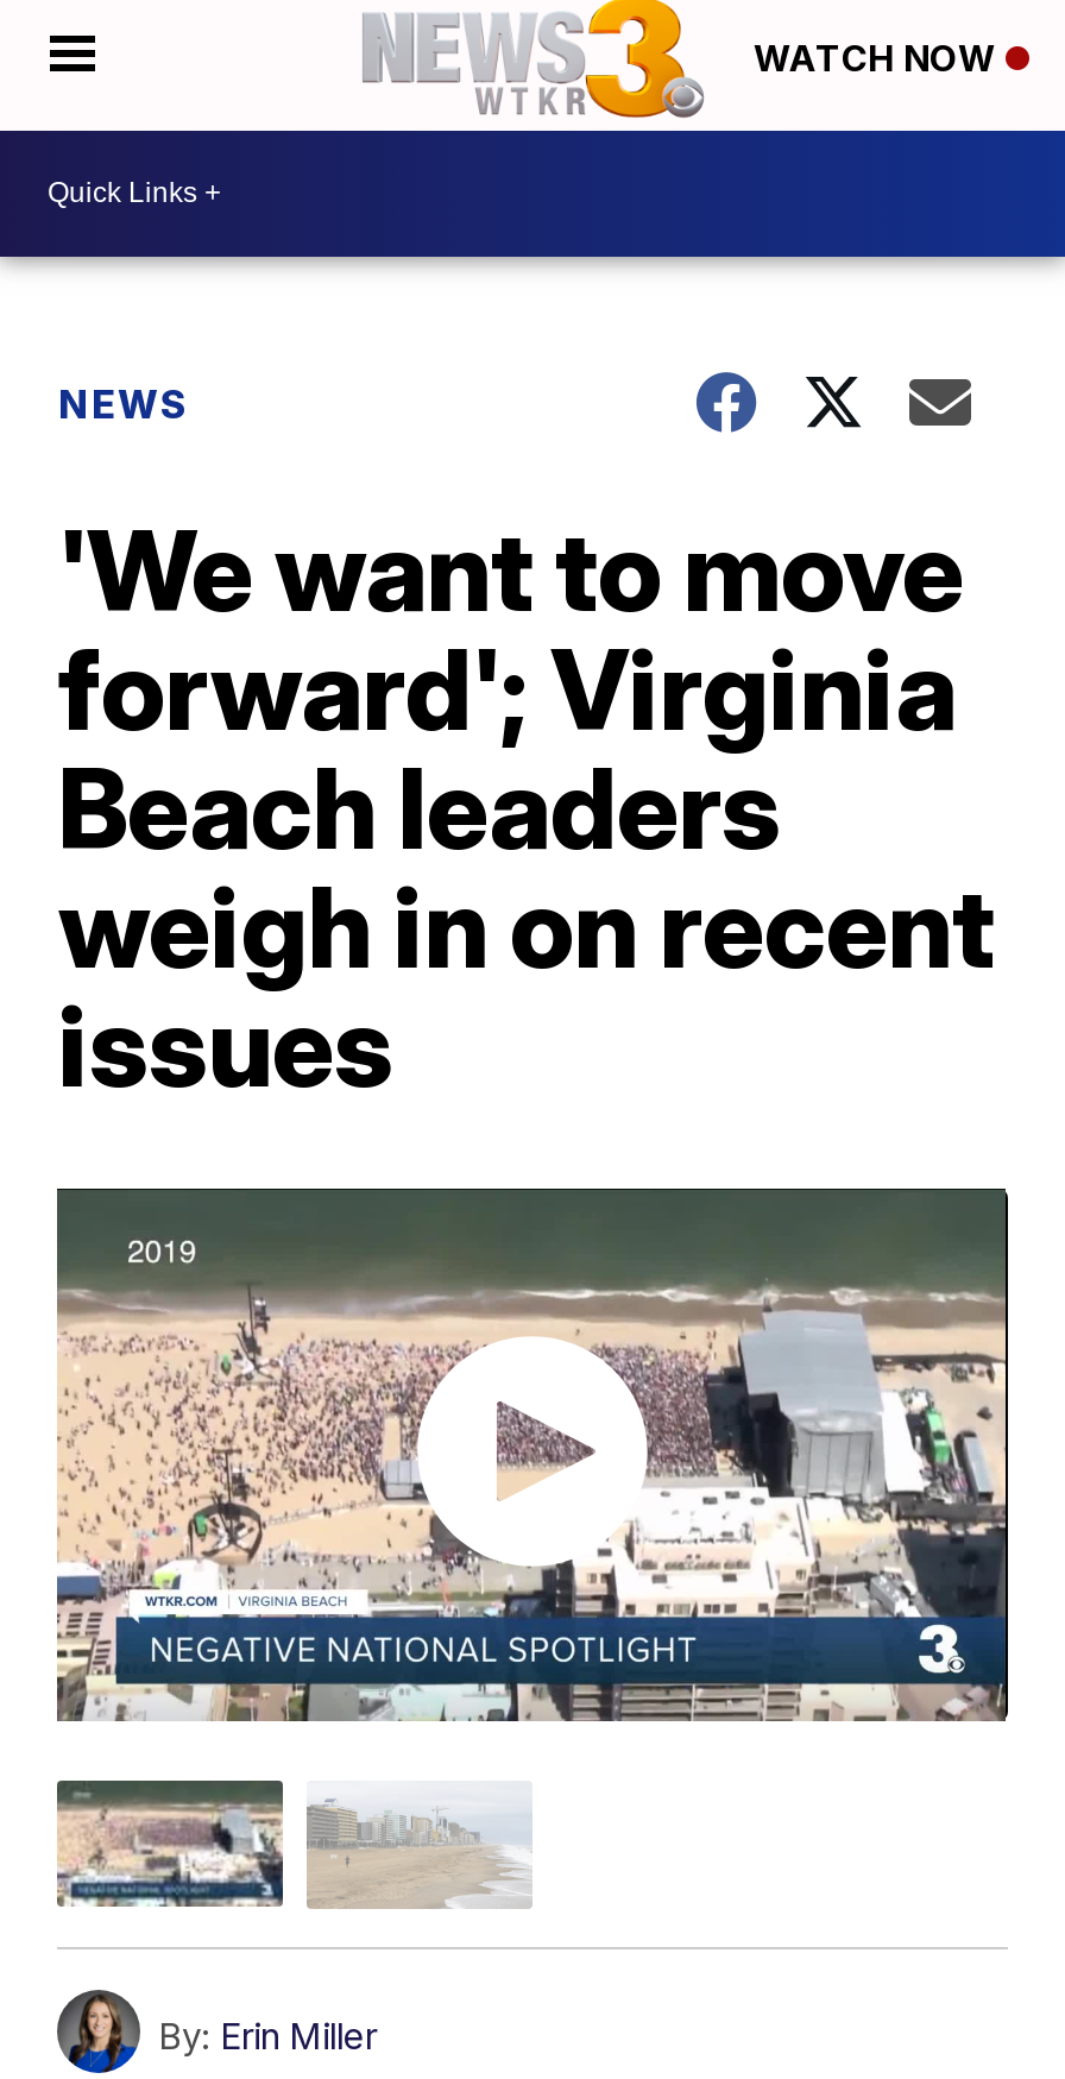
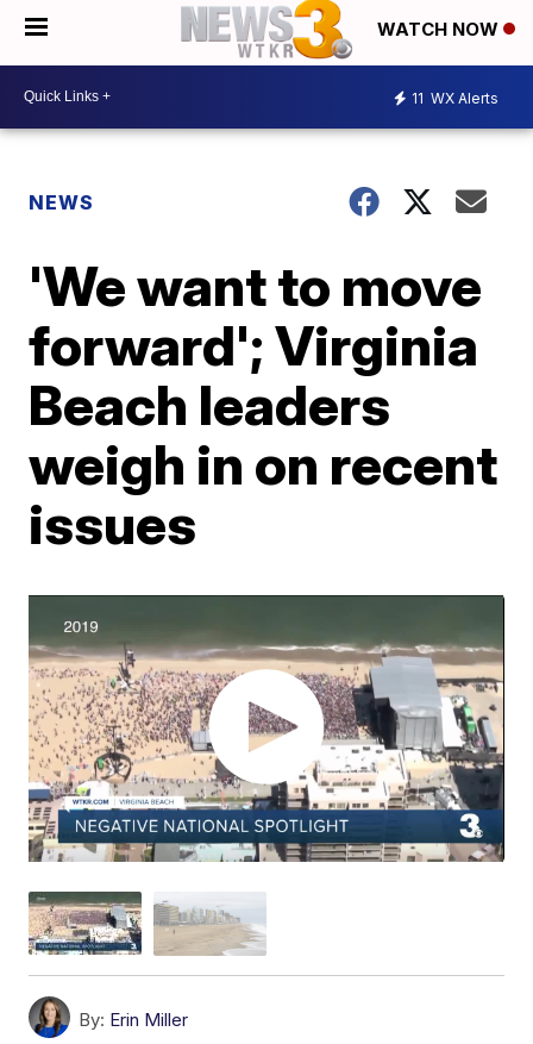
+ 11 WX Alerts
